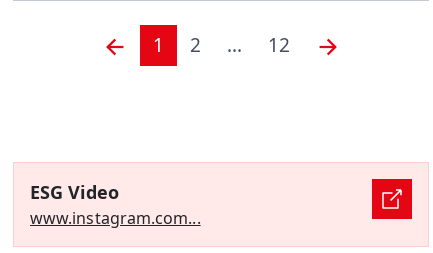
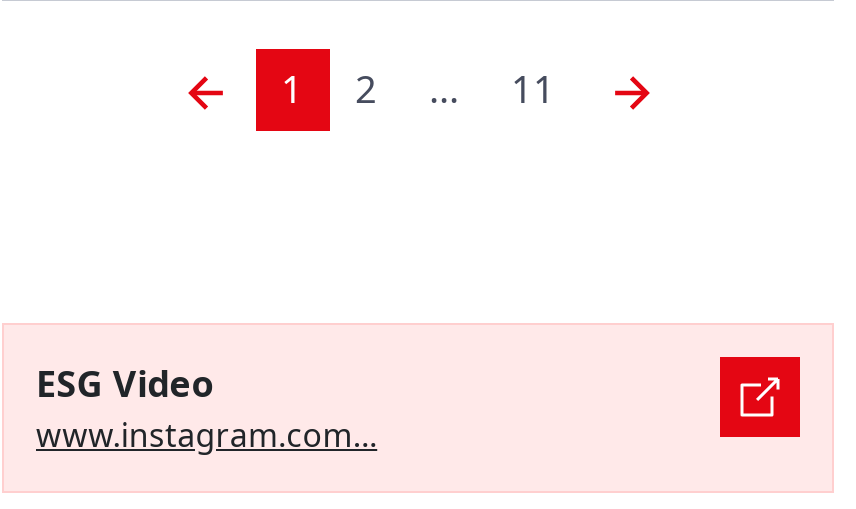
- 12
+ 11
